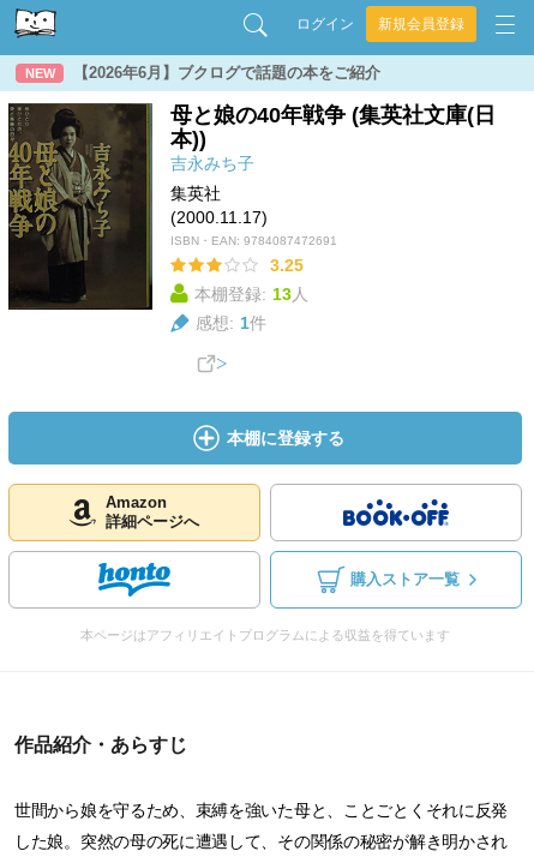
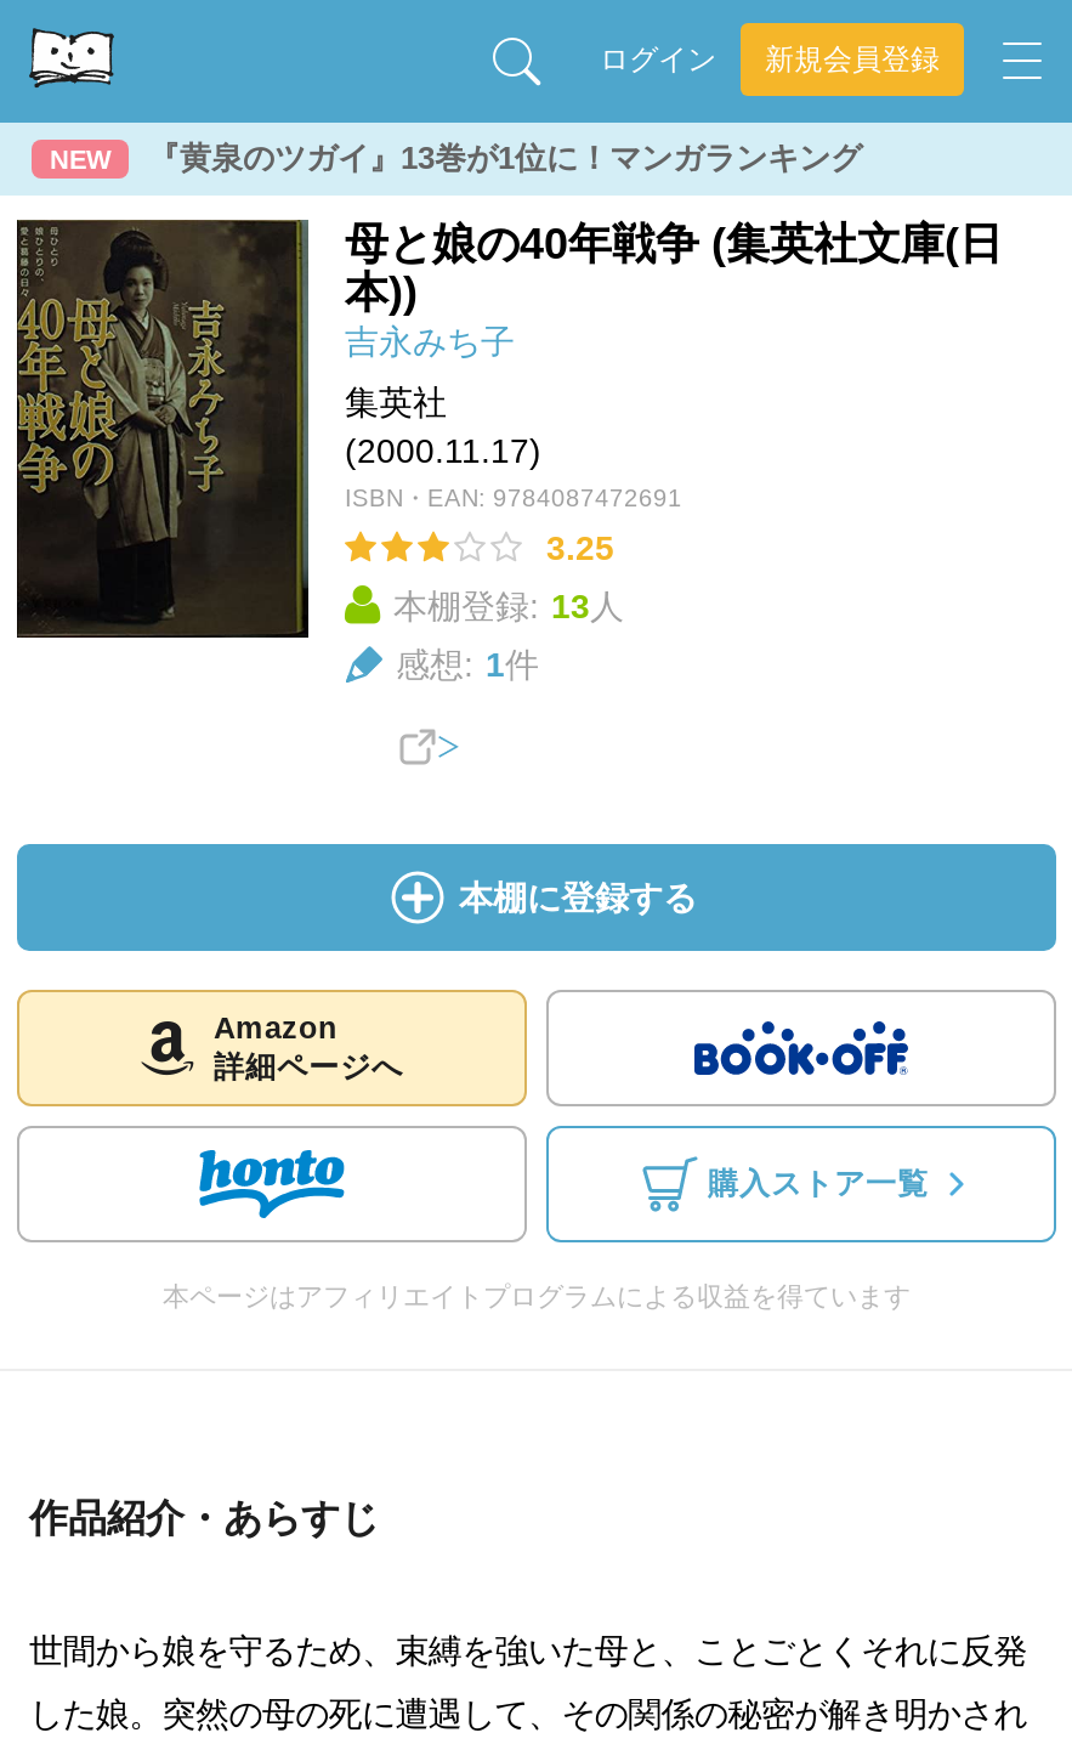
- 【2026年6月】ブクログで話題の本をご紹介
+ 『黄泉のツガイ』13巻が1位に！マンガランキング
